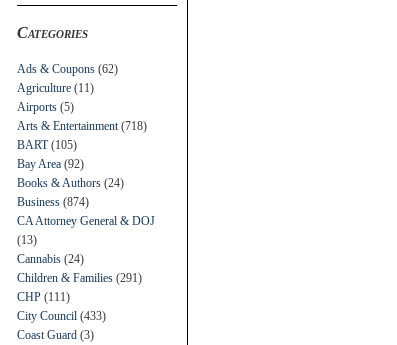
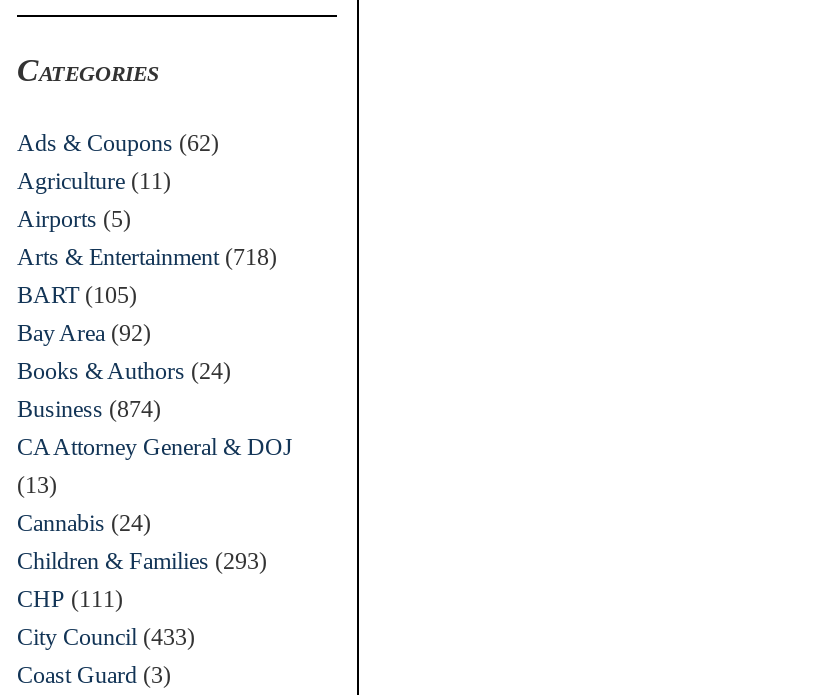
- Children & Families (291)
+ Children & Families (293)
